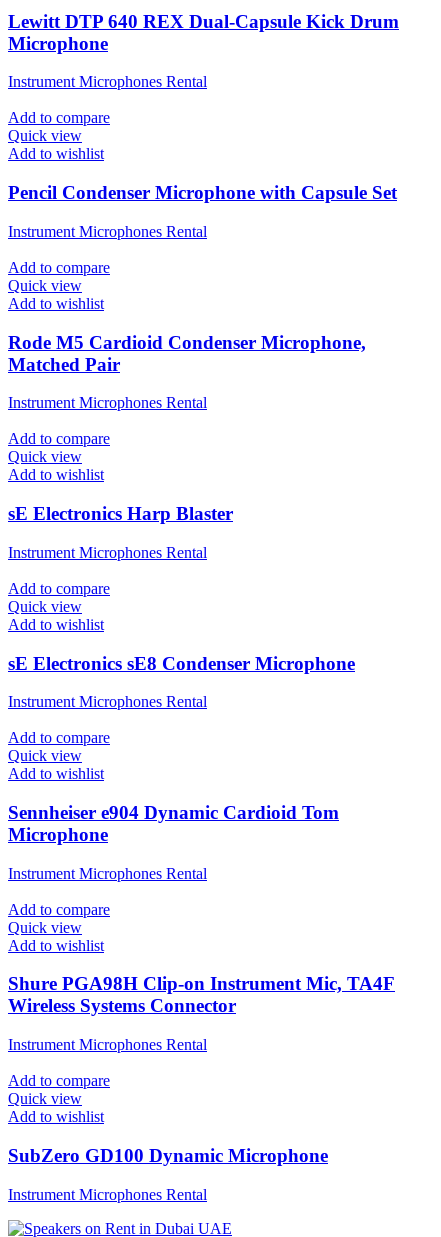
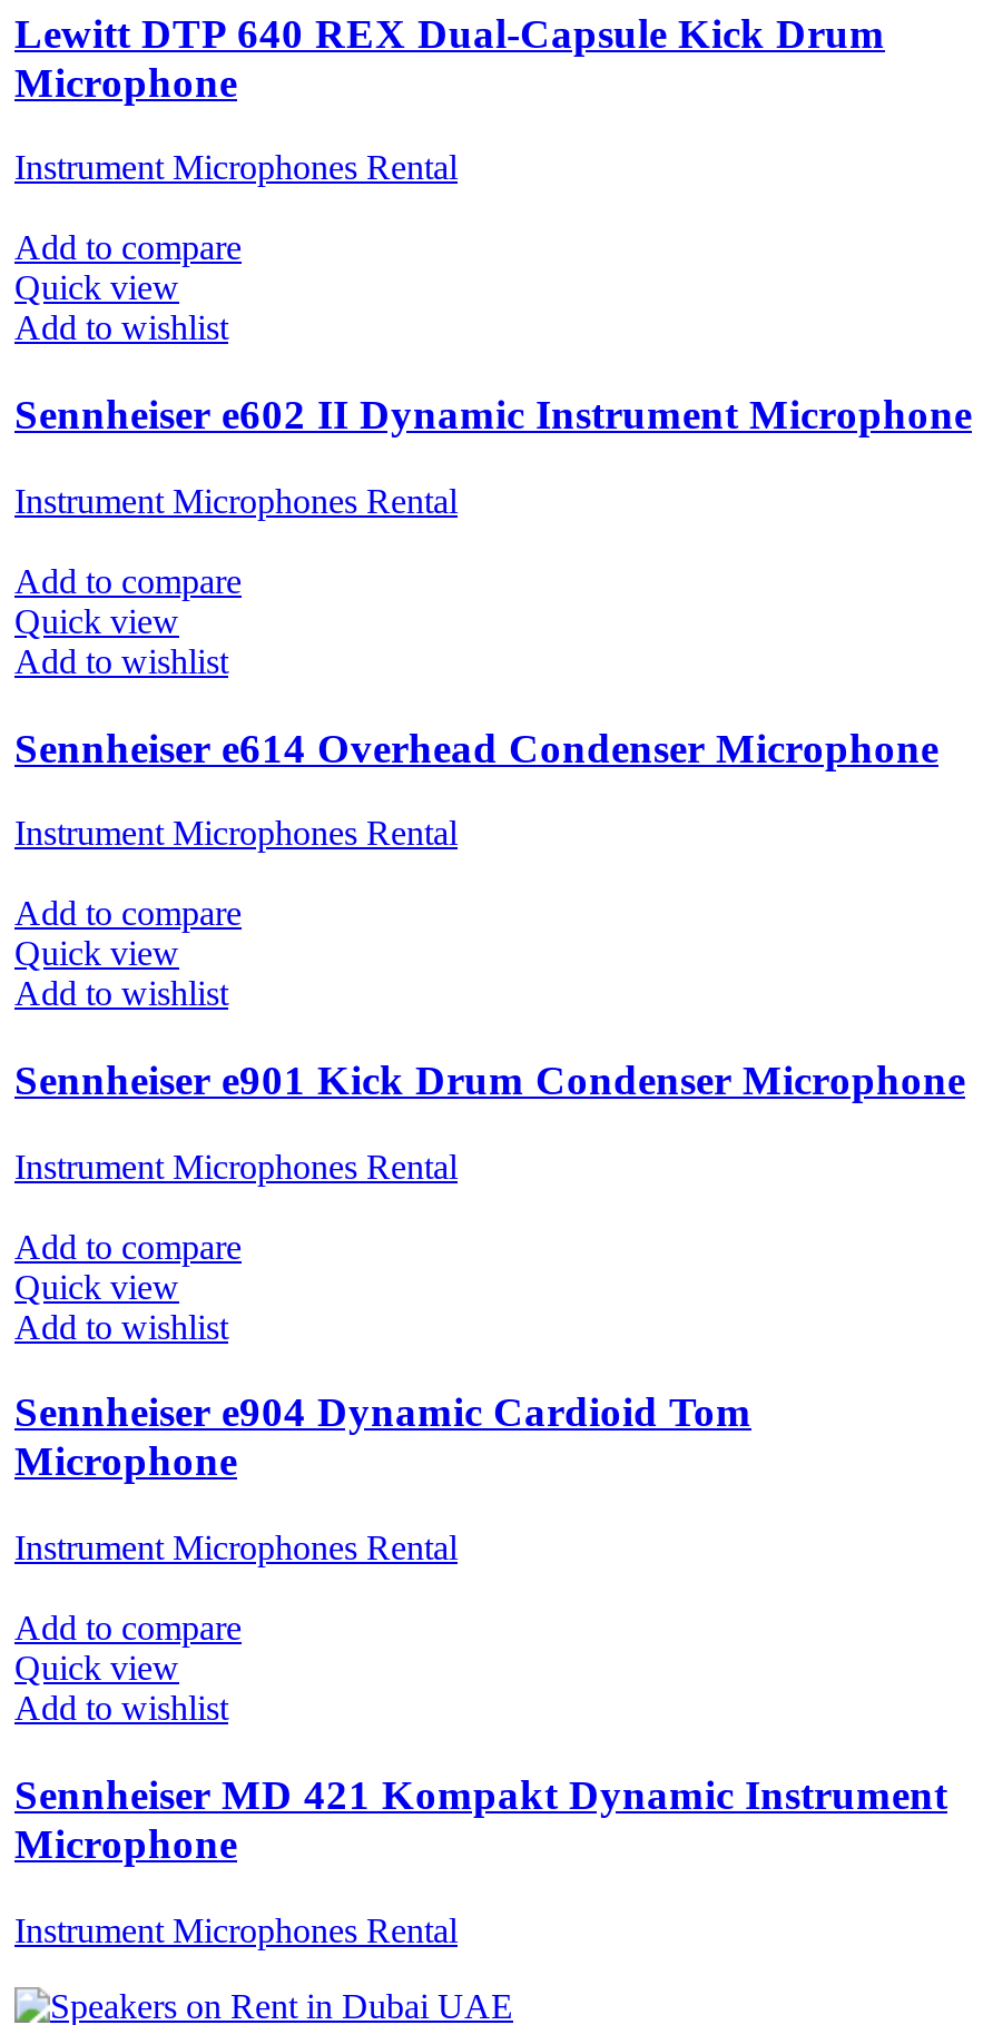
- Pencil Condenser Microphone with Capsule Set
+ Sennheiser e602 II Dynamic Instrument Microphone

- Rode M5 Cardioid Condenser Microphone,
- Matched Pair
+ Sennheiser e614 Overhead Condenser Microphone

- sE Electronics Harp Blaster
- Instrument Microphones Rental
- Add to compare
- Quick view
- Add to wishlist
- sE Electronics sE8 Condenser Microphone
+ Sennheiser e901 Kick Drum Condenser Microphone

- Shure PGA98H Clip-on Instrument Mic, TA4F
- Wireless Systems Connector
- Instrument Microphones Rental
- Add to compare
- Quick view
- Add to wishlist
- SubZero GD100 Dynamic Microphone
+ Sennheiser MD 421 Kompakt Dynamic Instrument
+ Microphone
